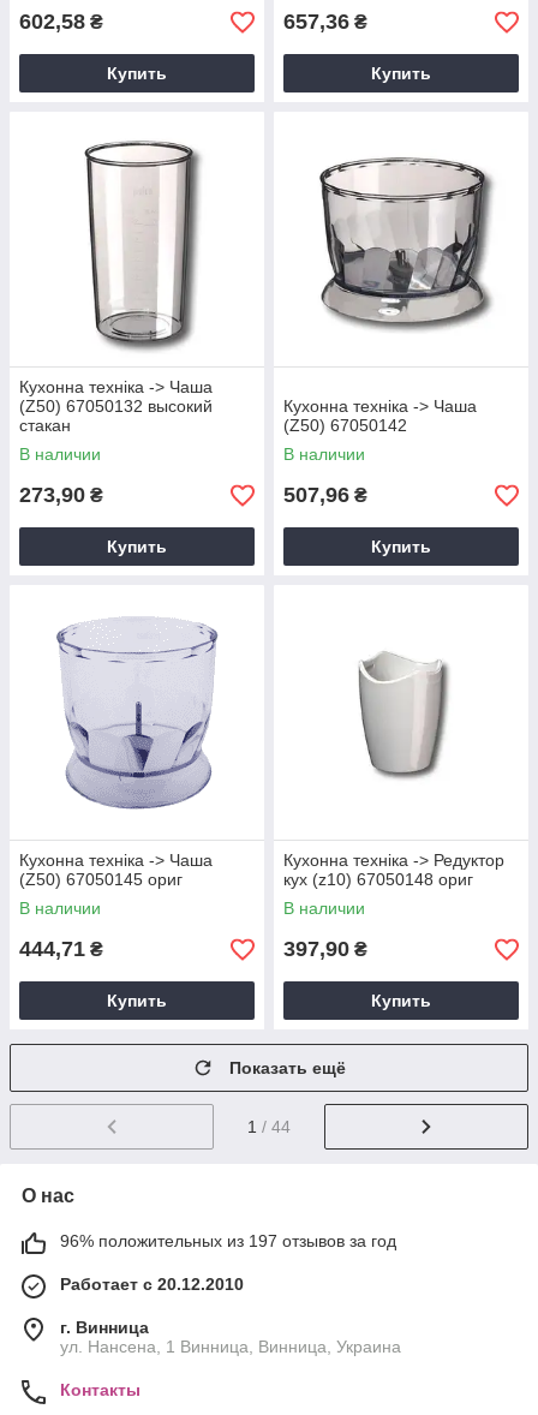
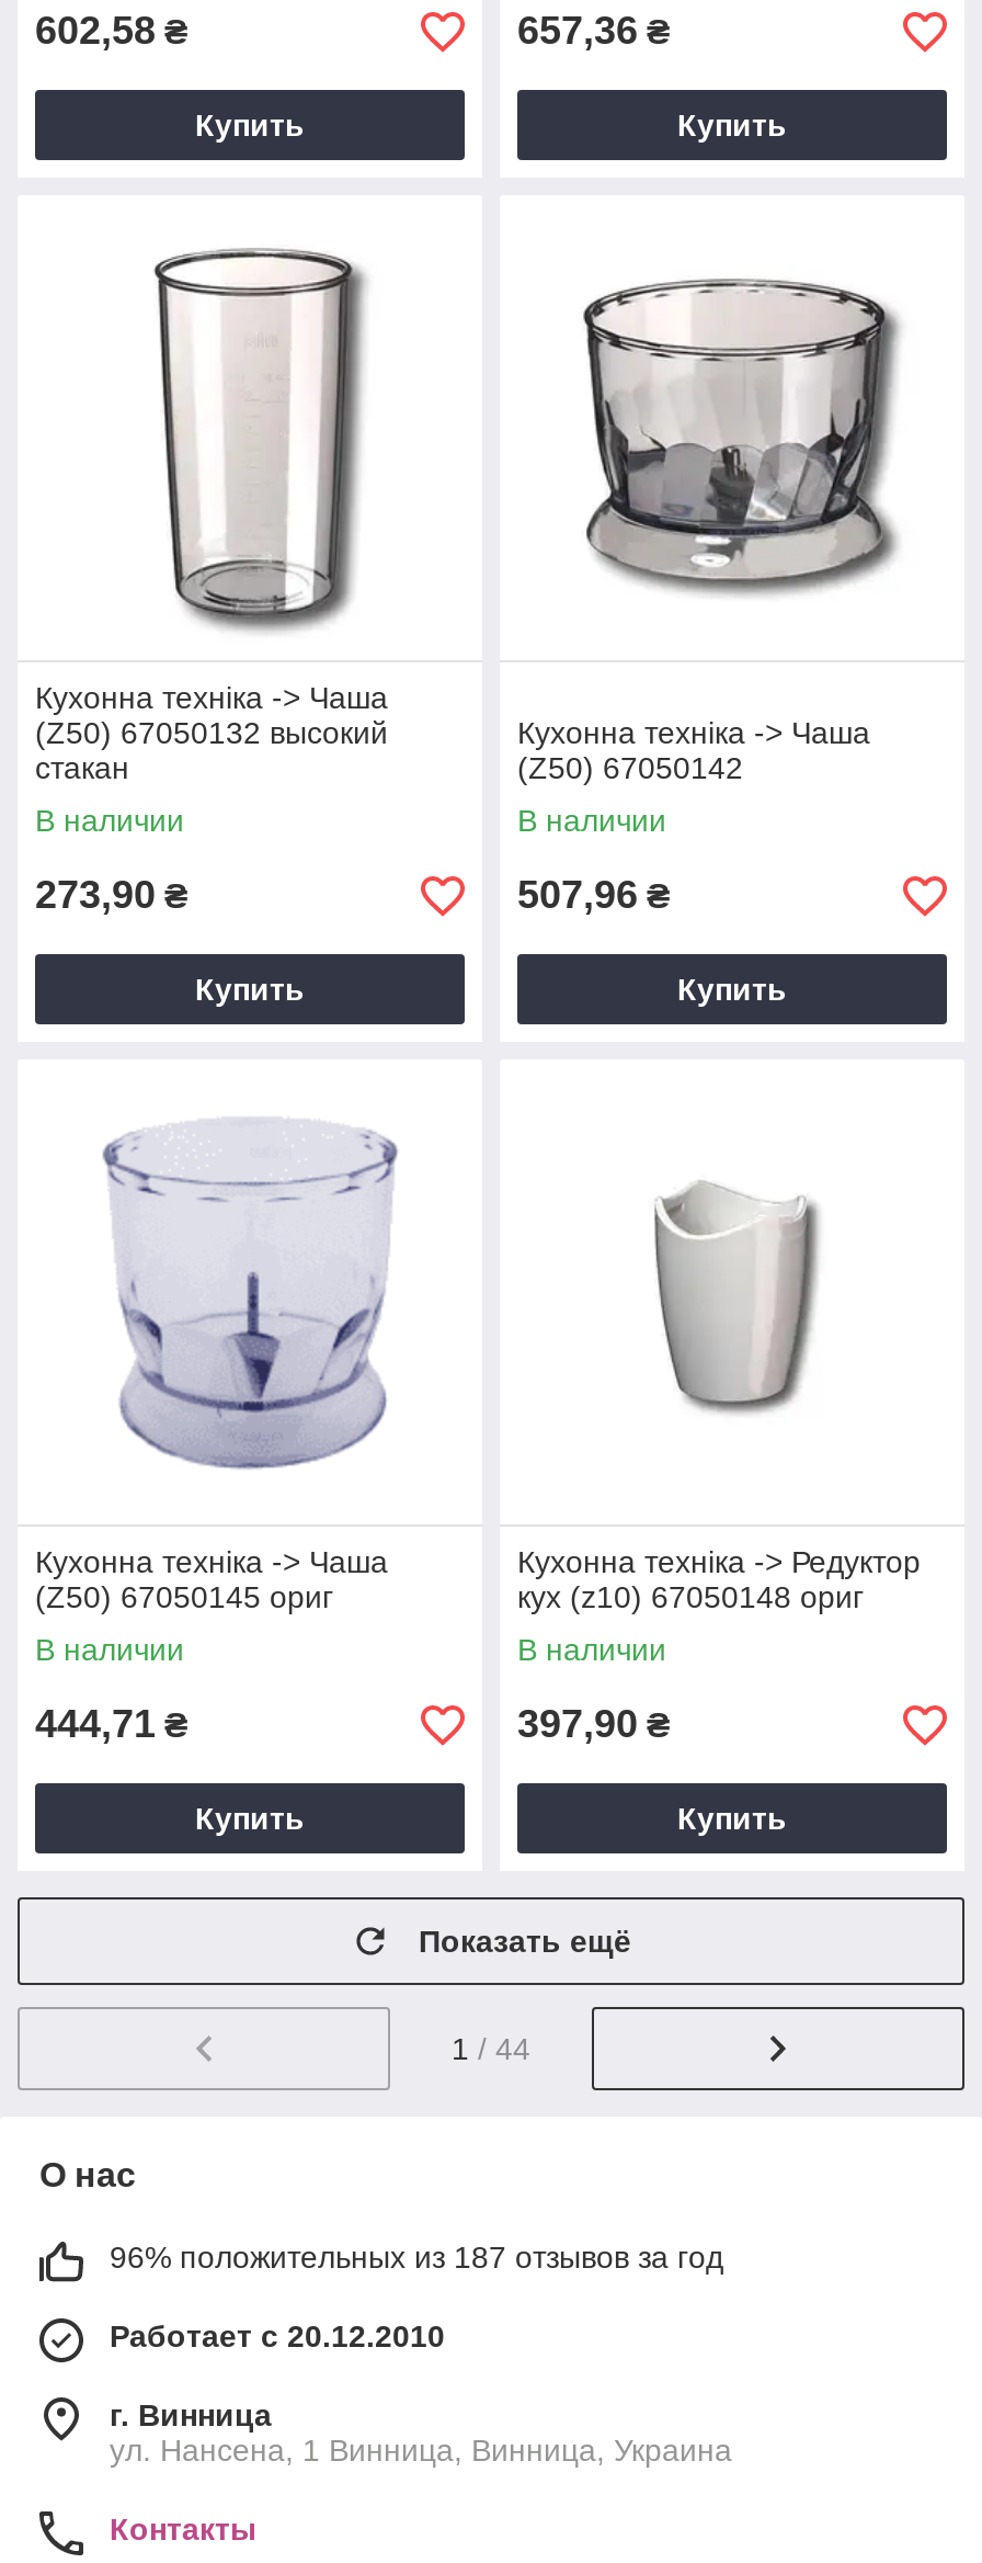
- 96% положительных из 197 отзывов за год
+ 96% положительных из 187 отзывов за год
